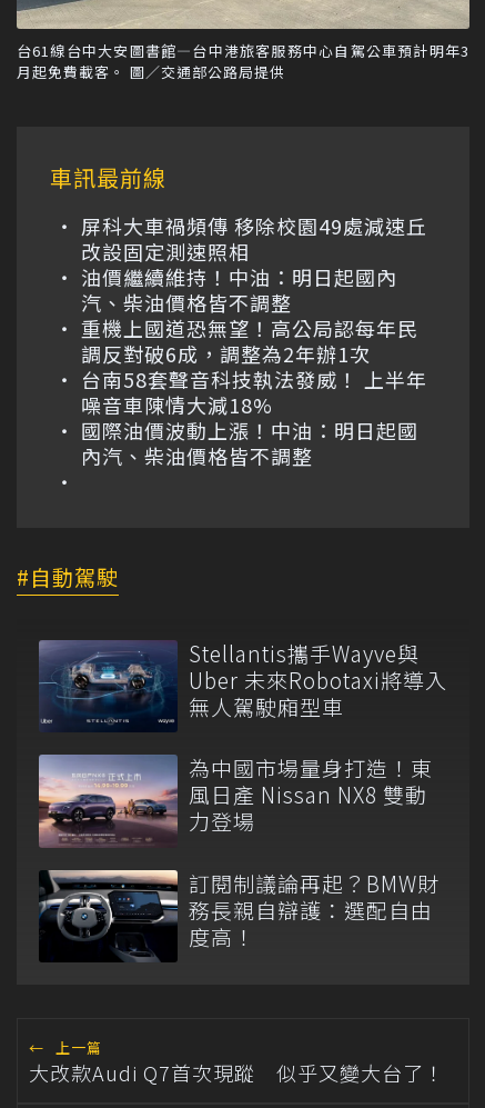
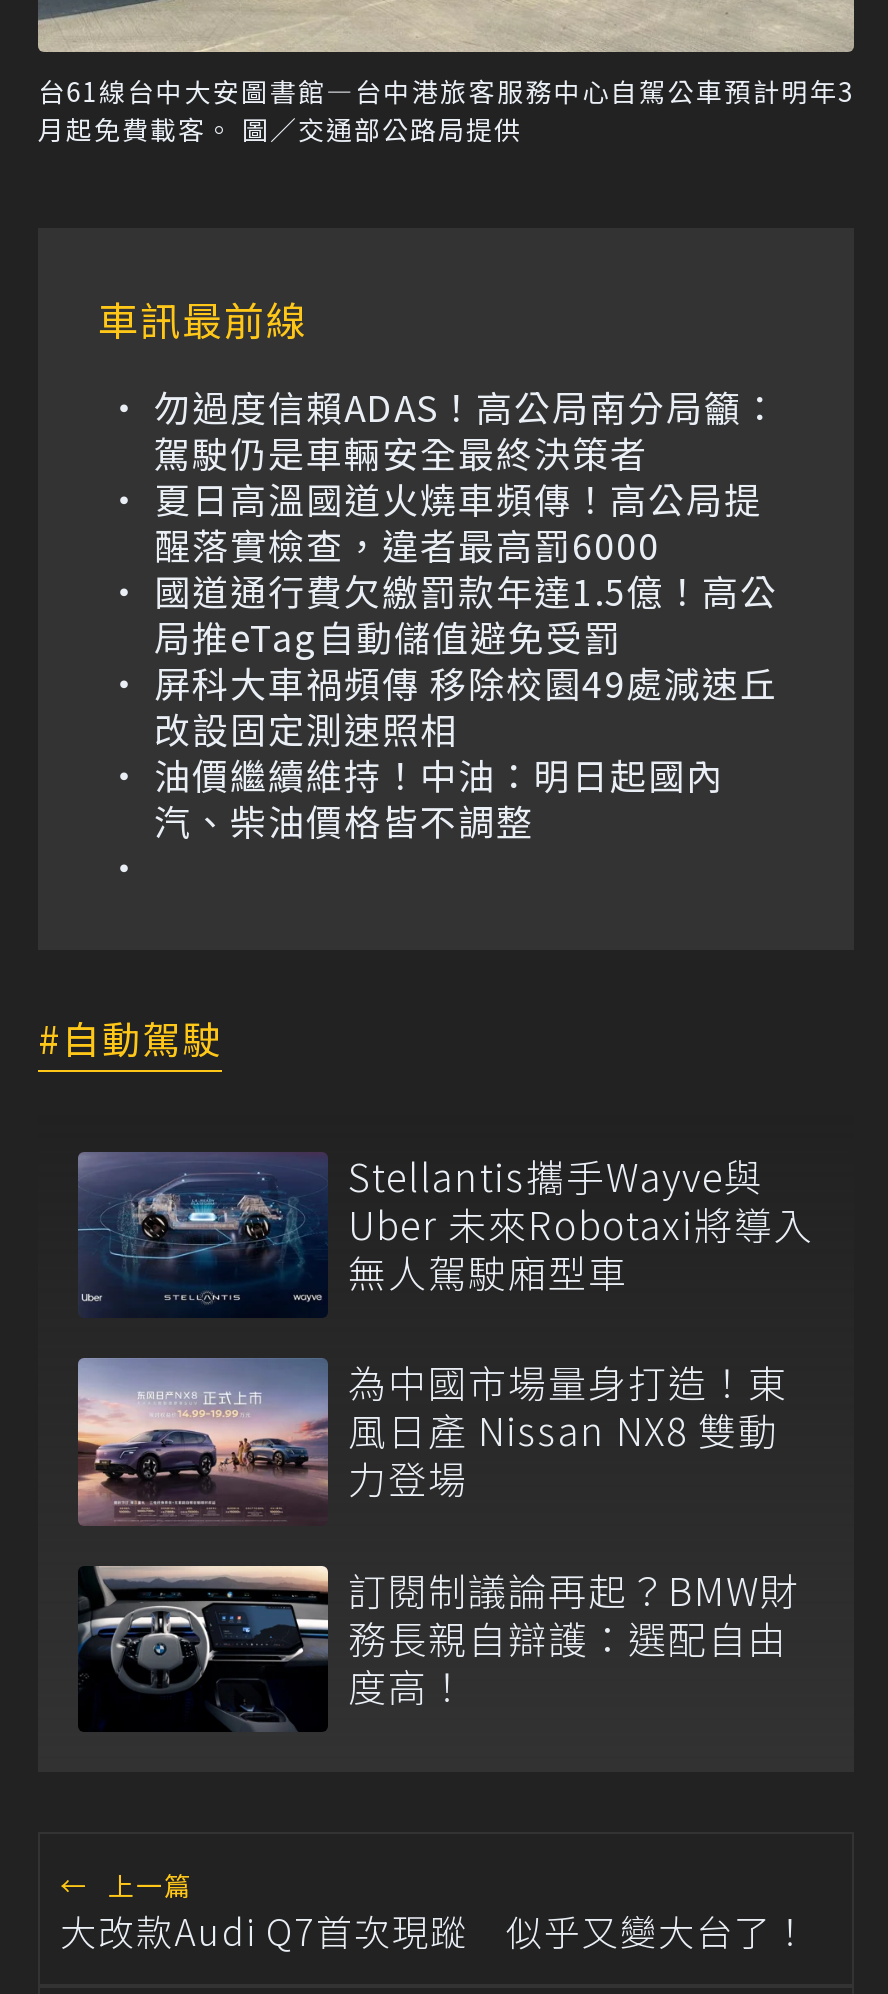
+ 勿過度信賴ADAS！高公局南分局籲：
+ 駕駛仍是車輛安全最終決策者
+ 夏日高溫國道火燒車頻傳！高公局提
+ 醒落實檢查，違者最高罰6000
+ 國道通行費欠繳罰款年達1.5億！高公
+ 局推eTag自動儲值避免受罰

moved down: 屏科大車禍頻傳 移除校園49處減速丘 | 改設固定測速照相 | 油價繼續維持！中油：明日起國內 | 汽、柴油價格皆不調整

- 重機上國道恐無望！高公局認每年民
- 調反對破6成，調整為2年辦1次
- 台南58套聲音科技執法發威！ 上半年
- 噪音車陳情大減18%
- 國際油價波動上漲！中油：明日起國
- 內汽、柴油價格皆不調整
